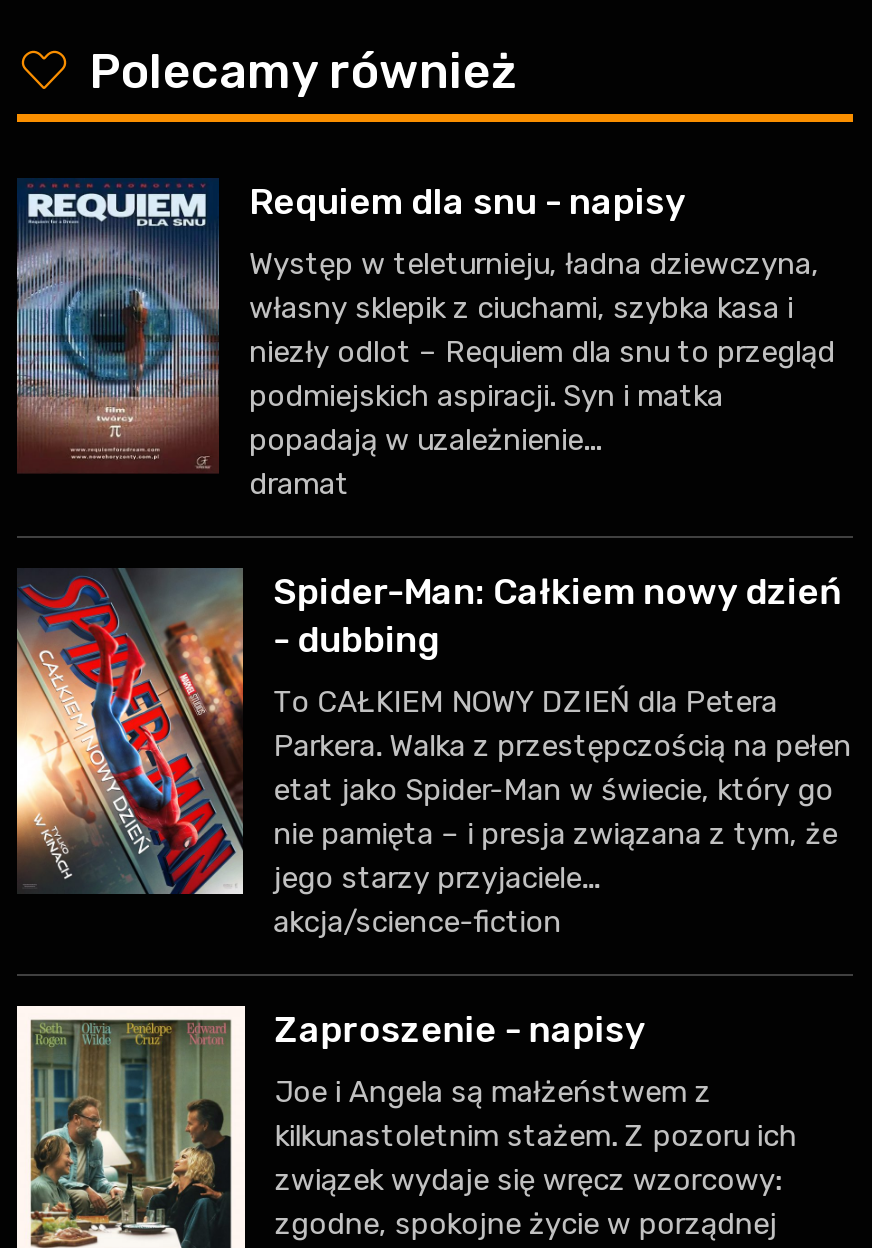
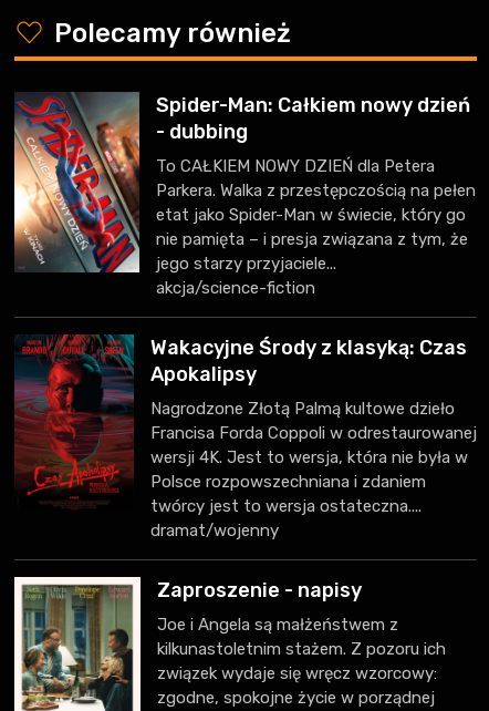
- [image]
- Requiem dla snu - napisy
- Występ w teleturnieju, ładna dziewczyna,
- własny sklepik z ciuchami, szybka kasa i
- niezły odlot – Requiem dla snu to przegląd
- podmiejskich aspiracji. Syn i matka
- popadają w uzależnienie...
- dramat

moved up: [image] | Spider-Man: Całkiem nowy dzień | - dubbing | ... | jego starzy przyjaciele... | akcja/science-fiction

+ [image]
+ Wakacyjne Środy z klasyką: Czas
+ Apokalipsy
+ Nagrodzone Złotą Palmą kultowe dzieło
+ Francisa Forda Coppoli w odrestaurowanej
+ wersji 4K. Jest to wersja, która nie była w
+ Polsce rozpowszechniana i zdaniem
+ twórcy jest to wersja ostateczna....
+ dramat/wojenny
